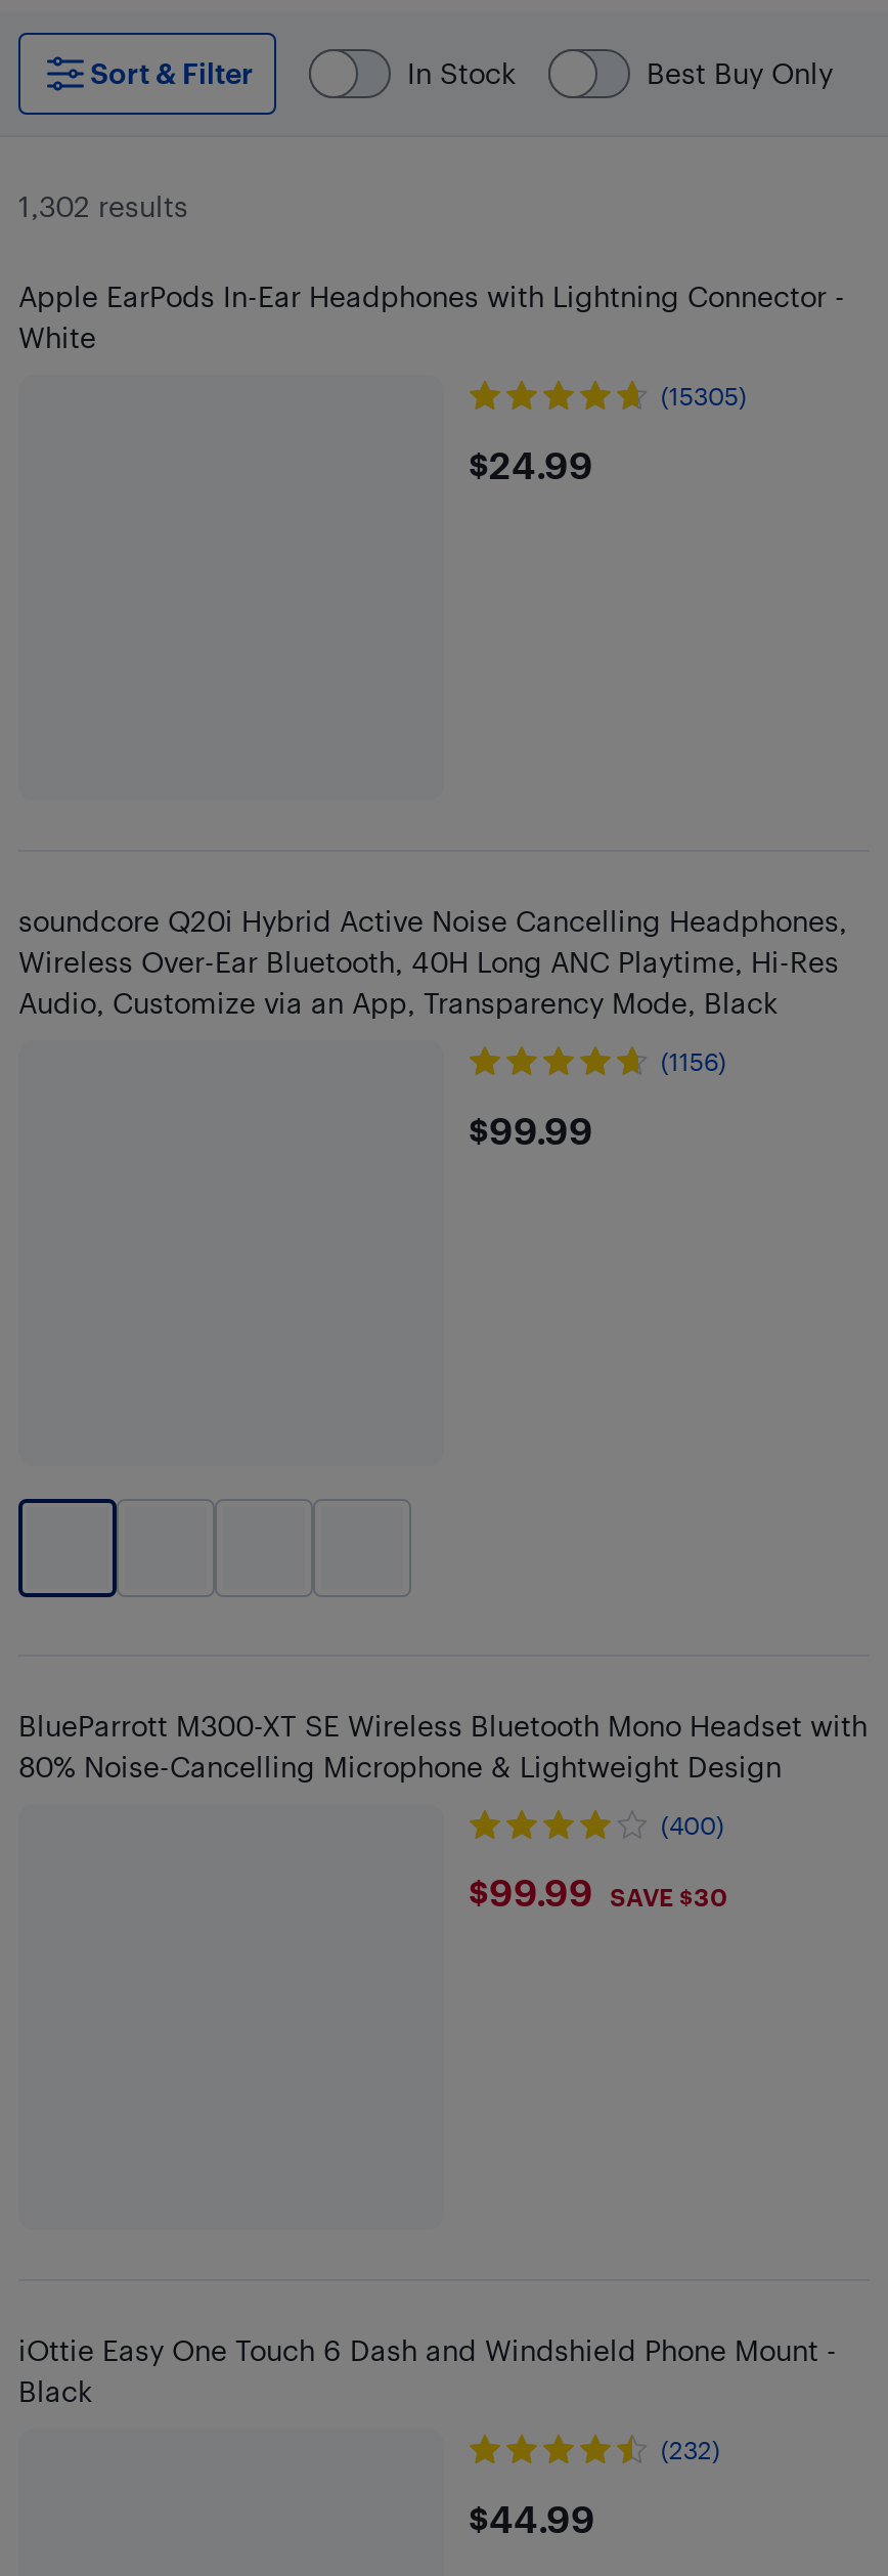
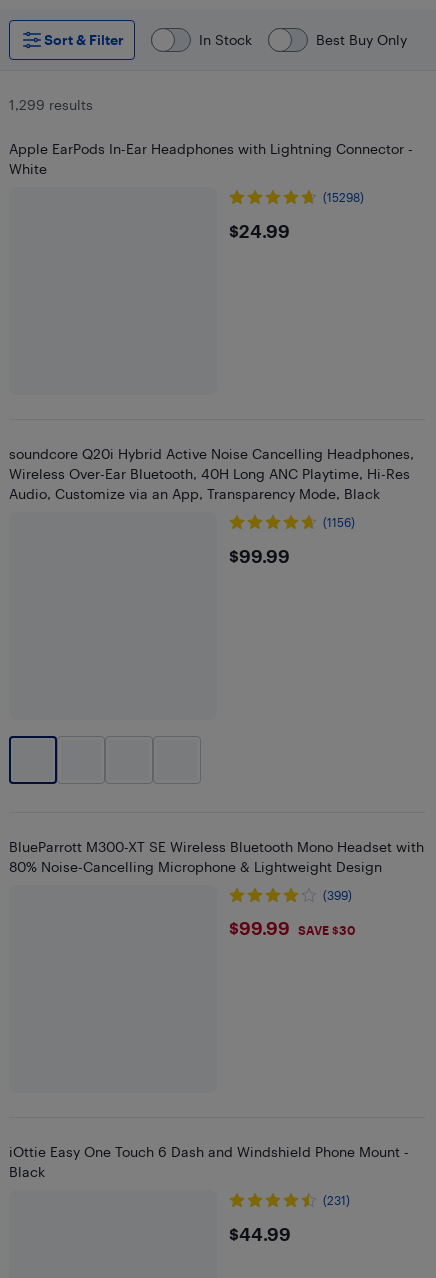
- 1,302 results
+ 1,299 results

- (15305)
+ (15298)

- (400)
+ (399)

- (232)
+ (231)
